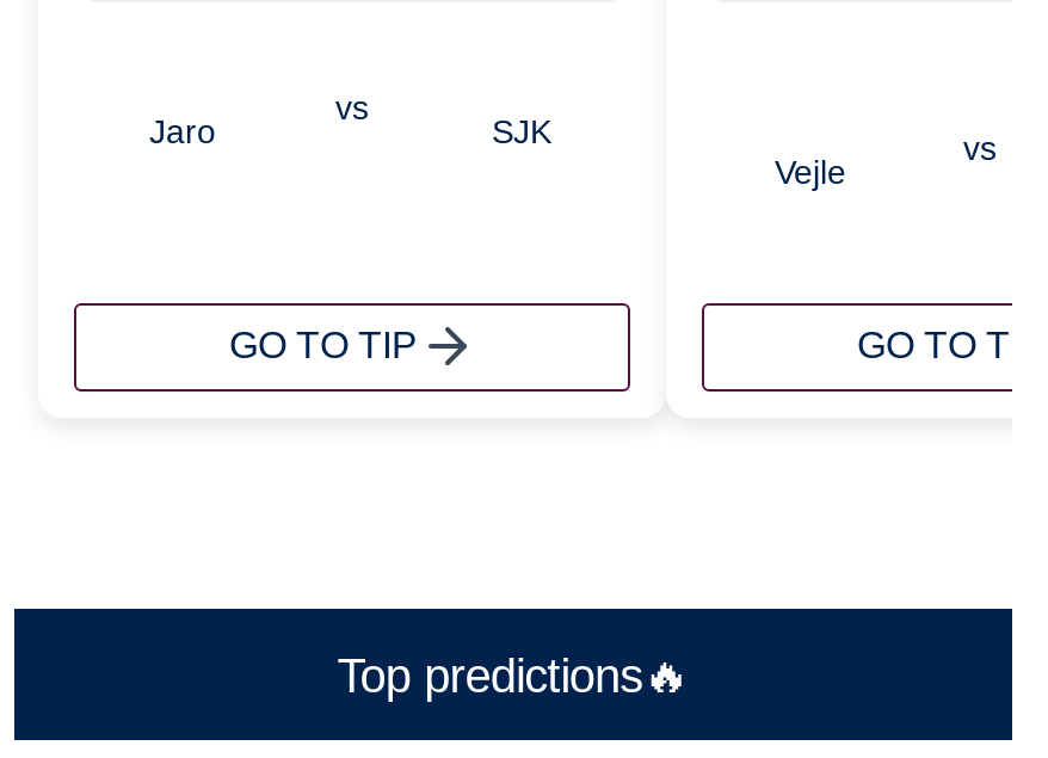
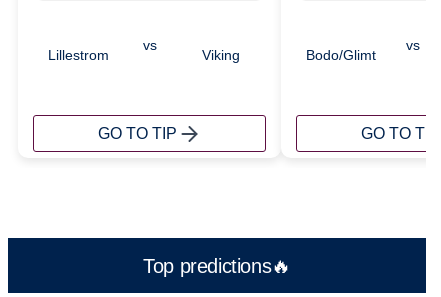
- Jaro
+ Lillestrom

- SJK
+ Viking

- Vejle
+ Bodo/Glimt
